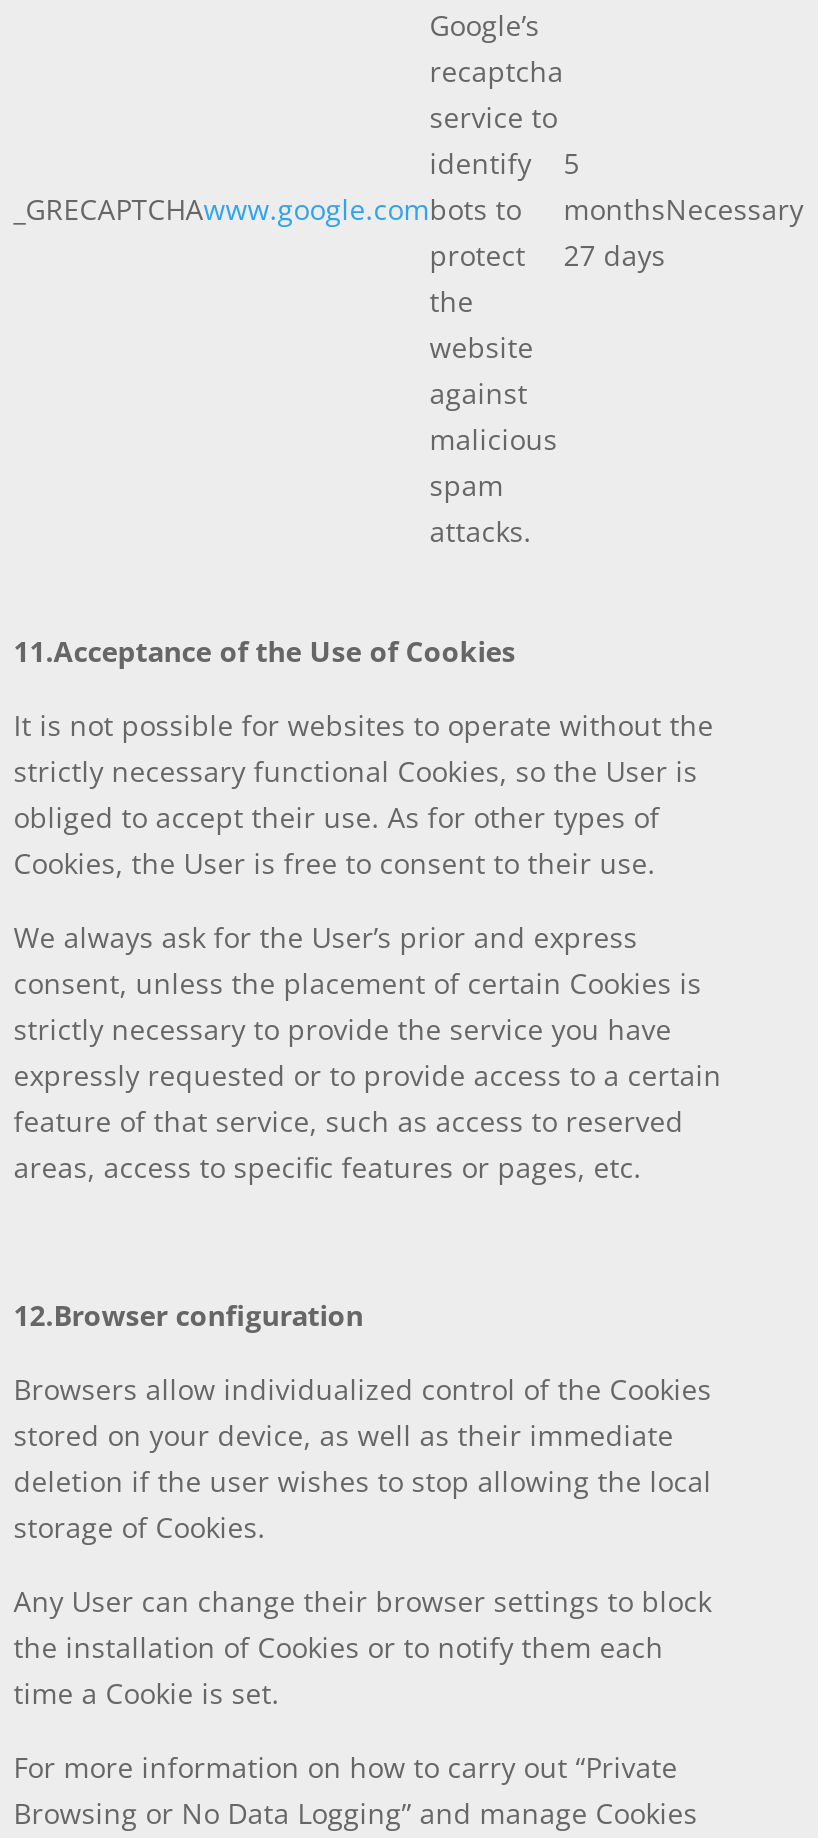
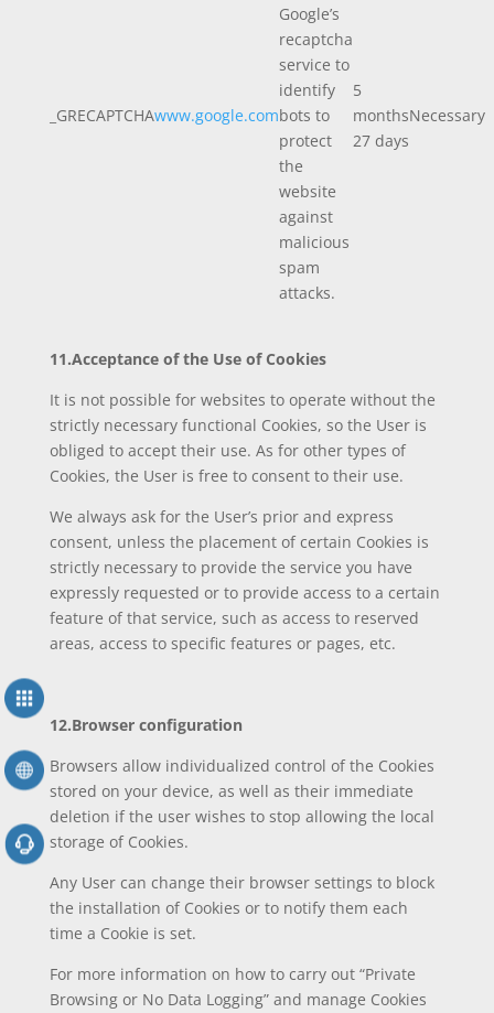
+ [image]

+ [image]

+ [image]
